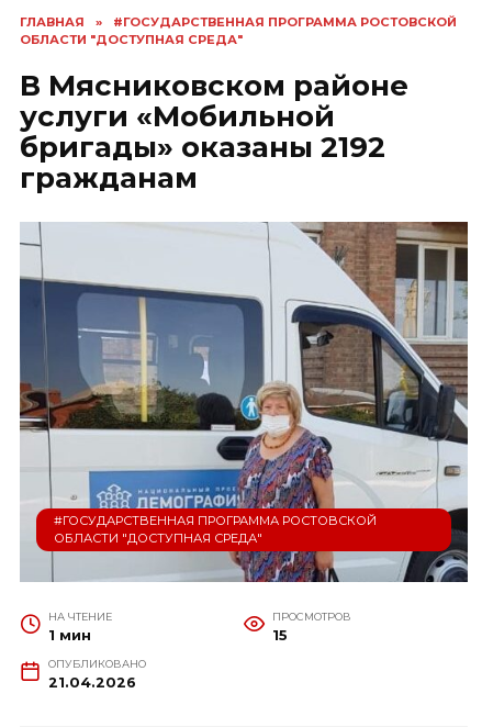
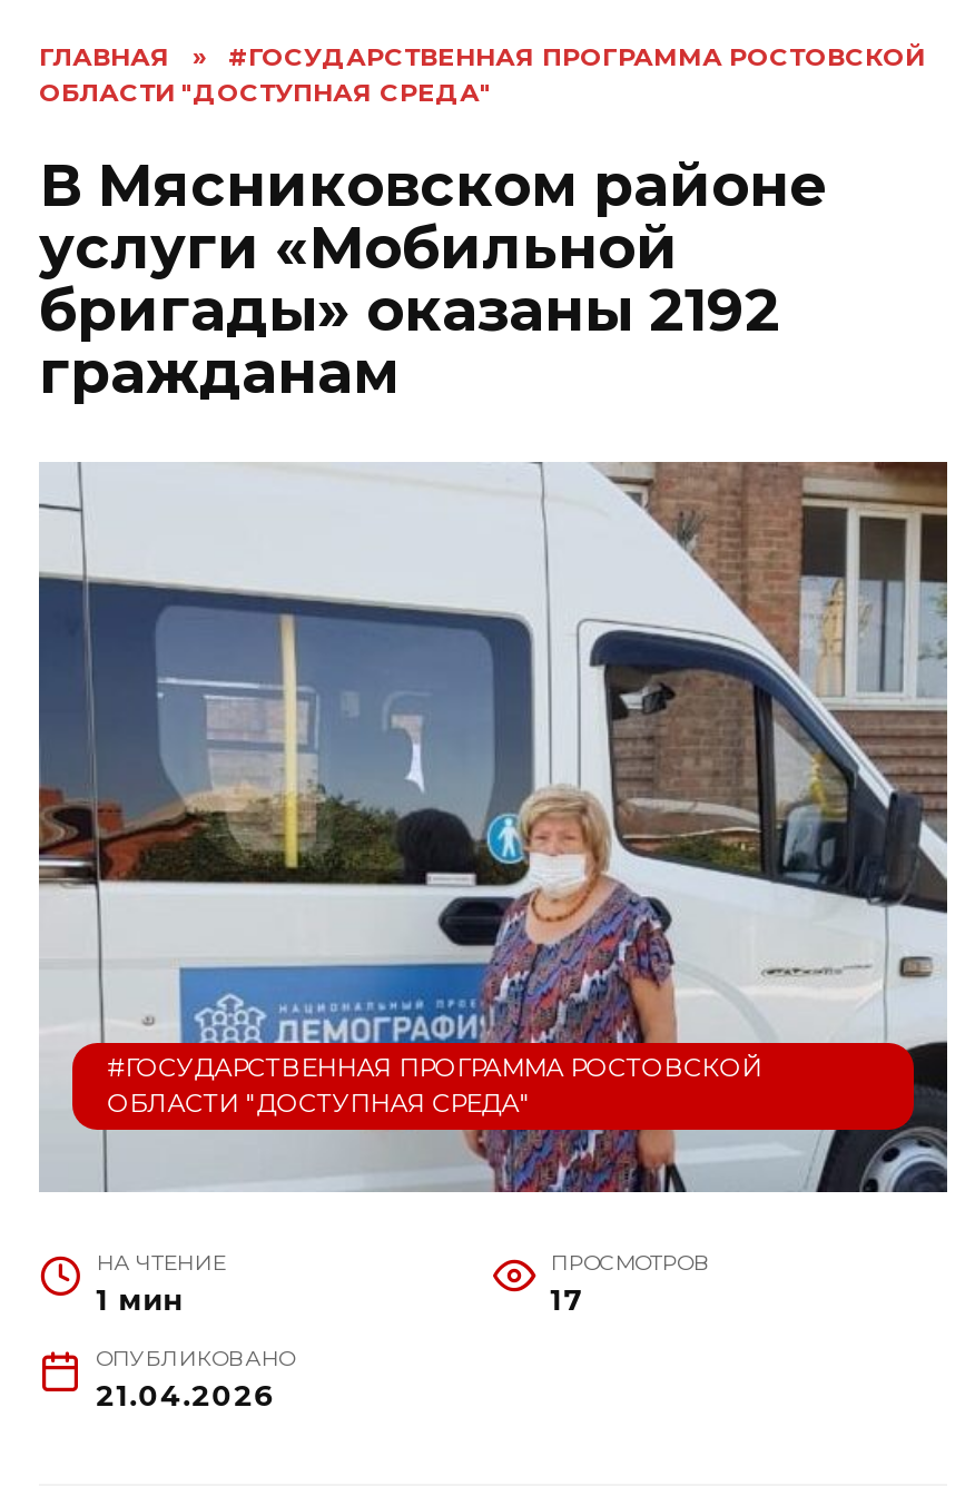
- 15
+ 17
